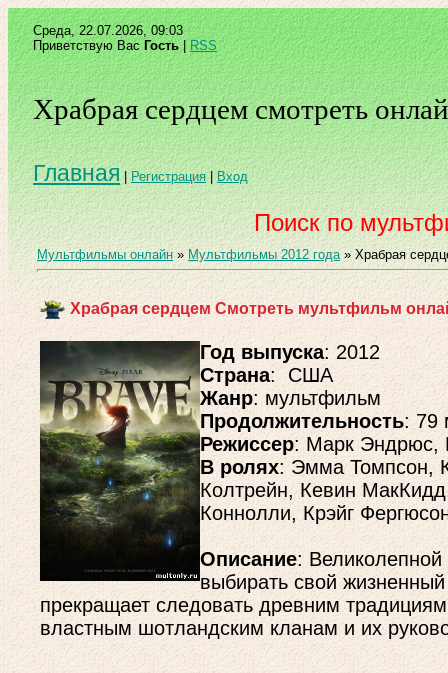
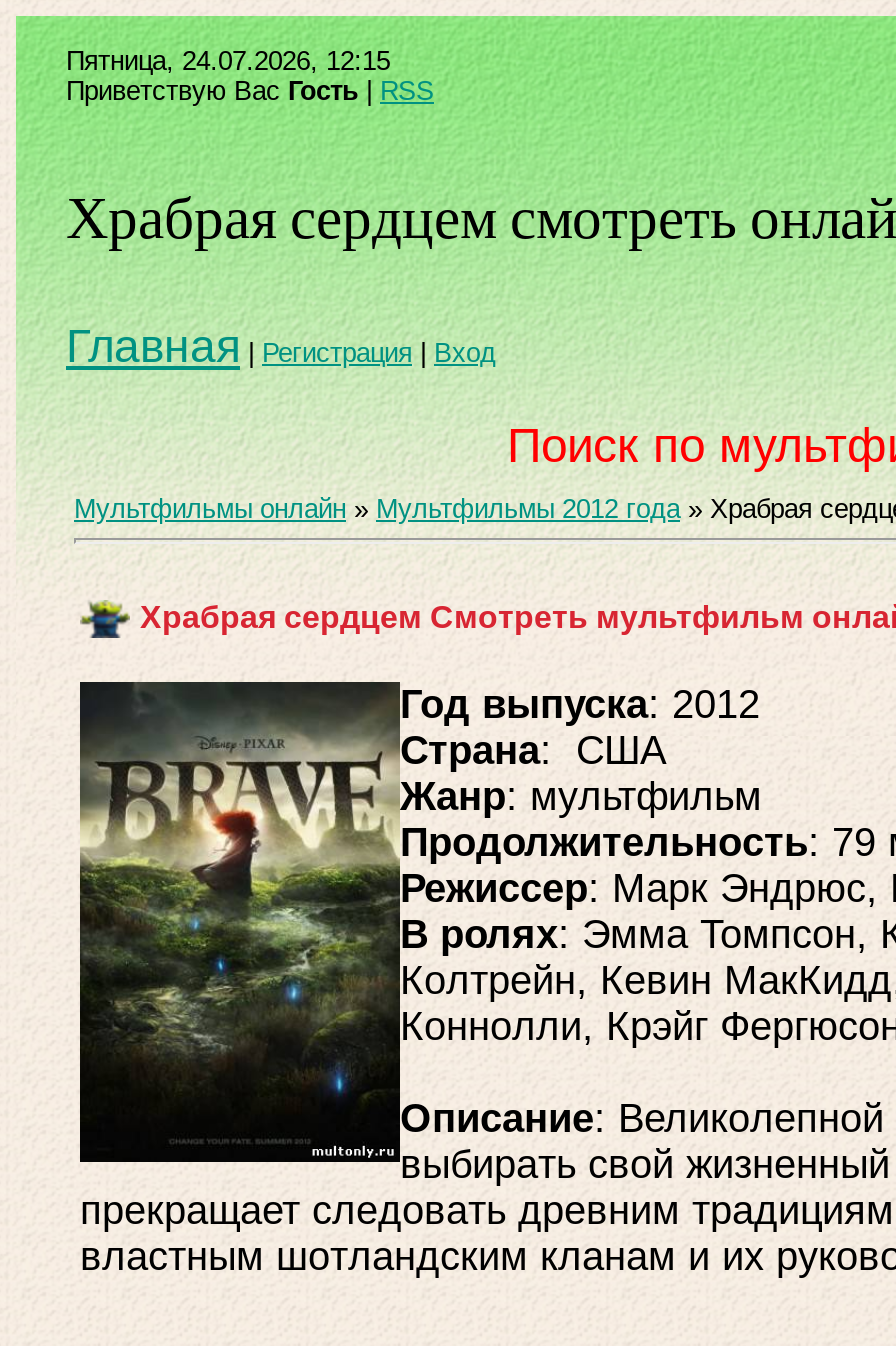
- Среда, 22.07.2026, 09:03
+ Пятница, 24.07.2026, 12:15
